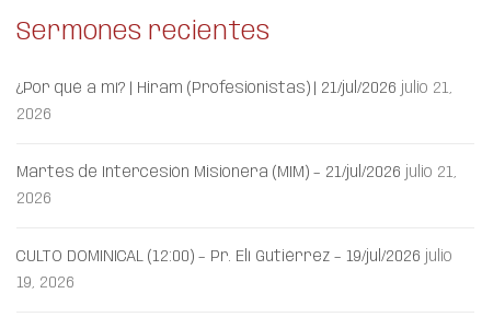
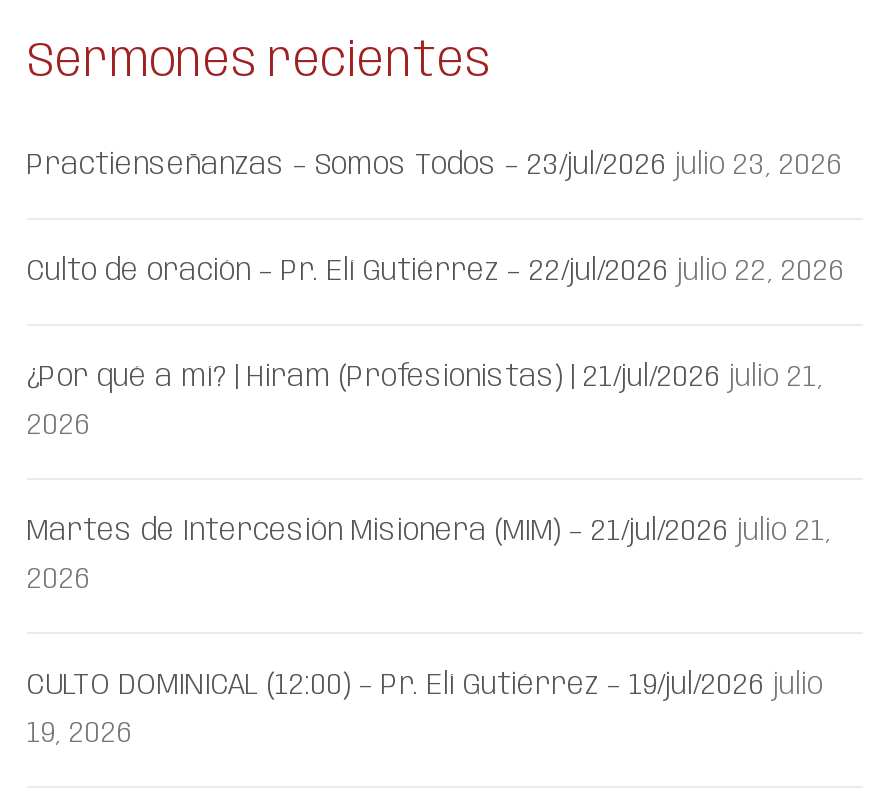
+ Practienseñanzas – Somos Todos – 23/jul/2026 julio 23, 2026
+ Culto de oración – Pr. Elí Gutiérrez – 22/jul/2026 julio 22, 2026
